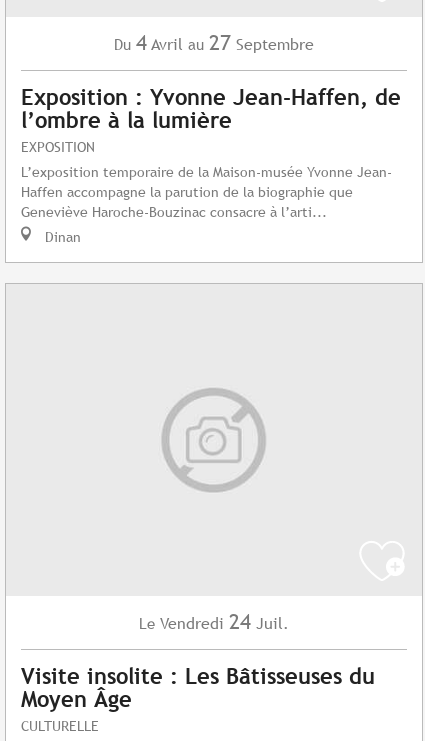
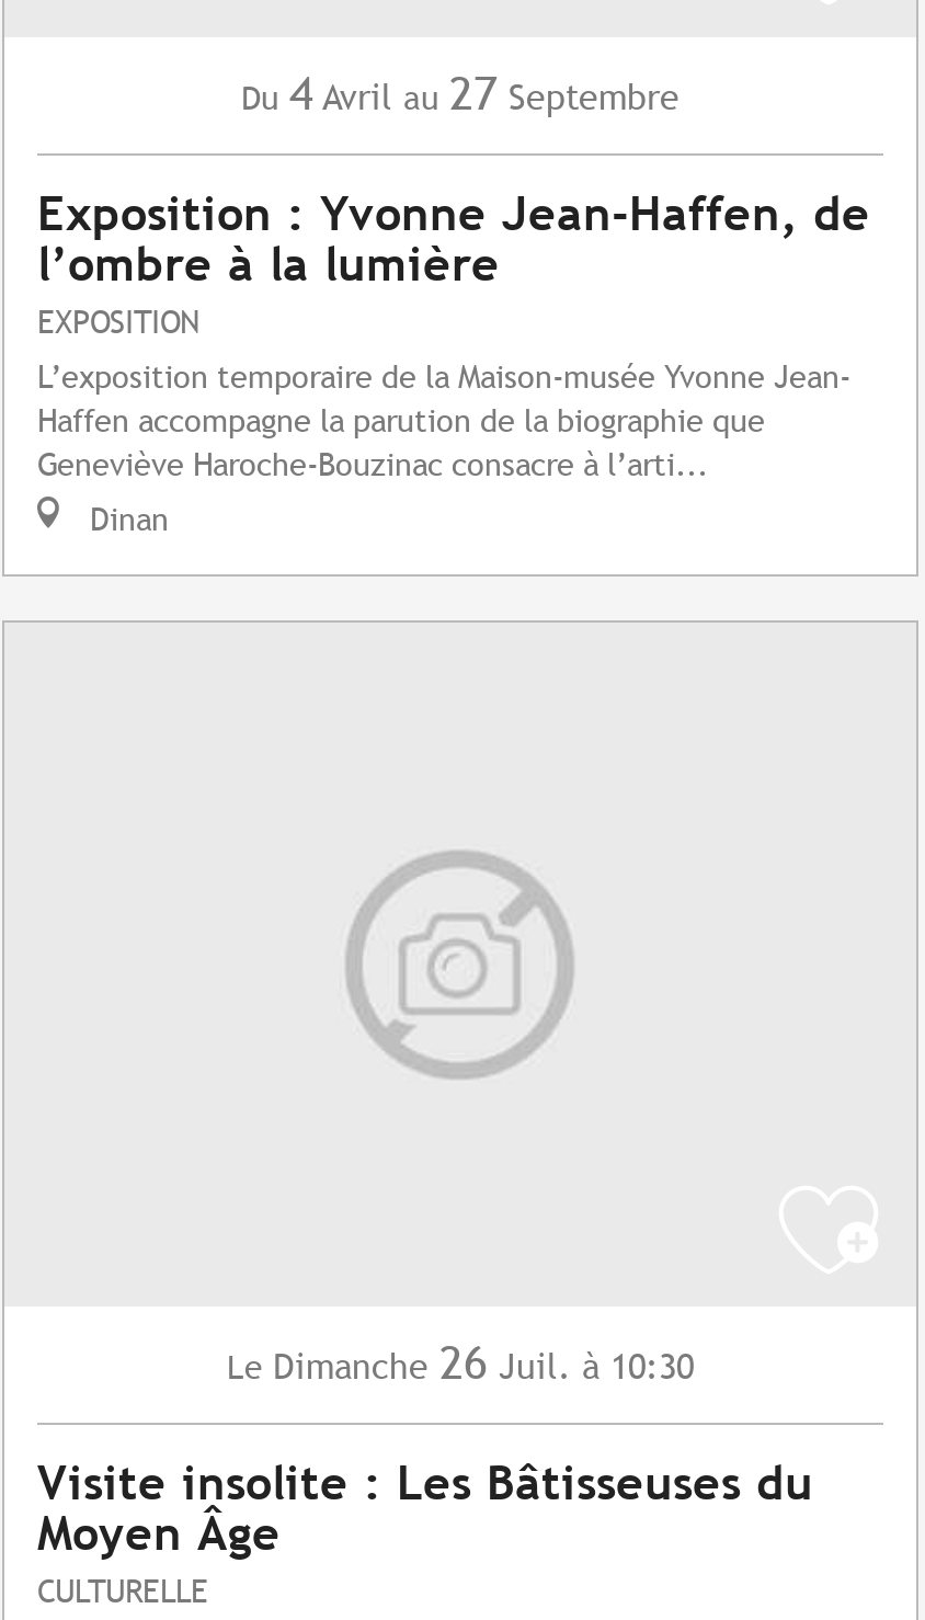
- Le Vendredi 24 Juil.
+ Le Dimanche 26 Juil. à 10:30
